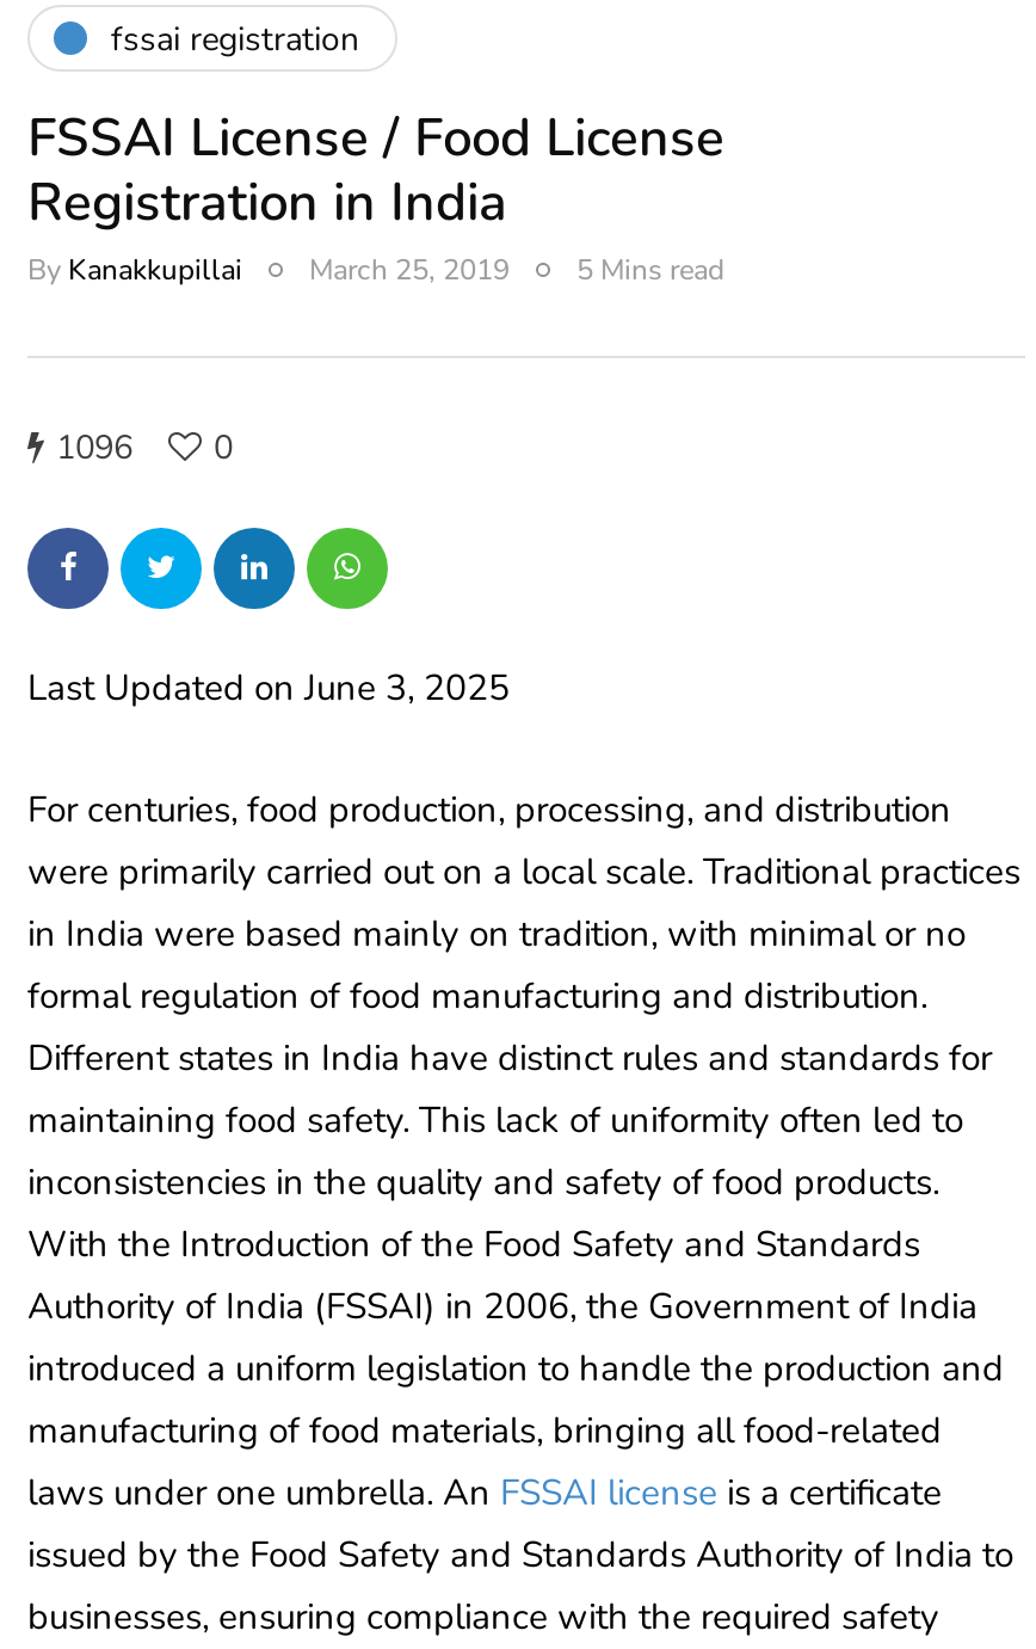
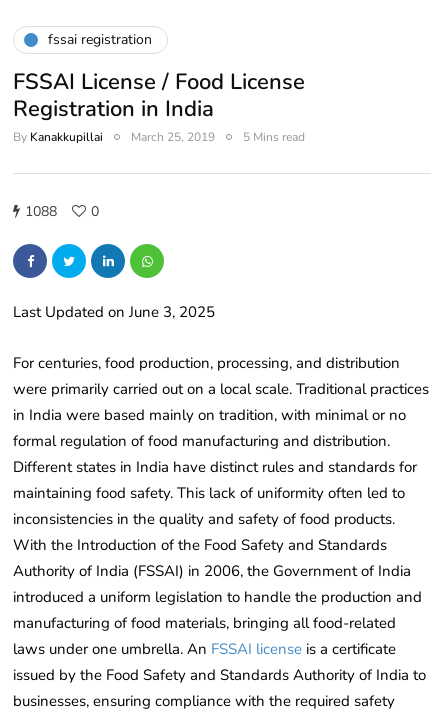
- 1096 0
+ 1088 0
